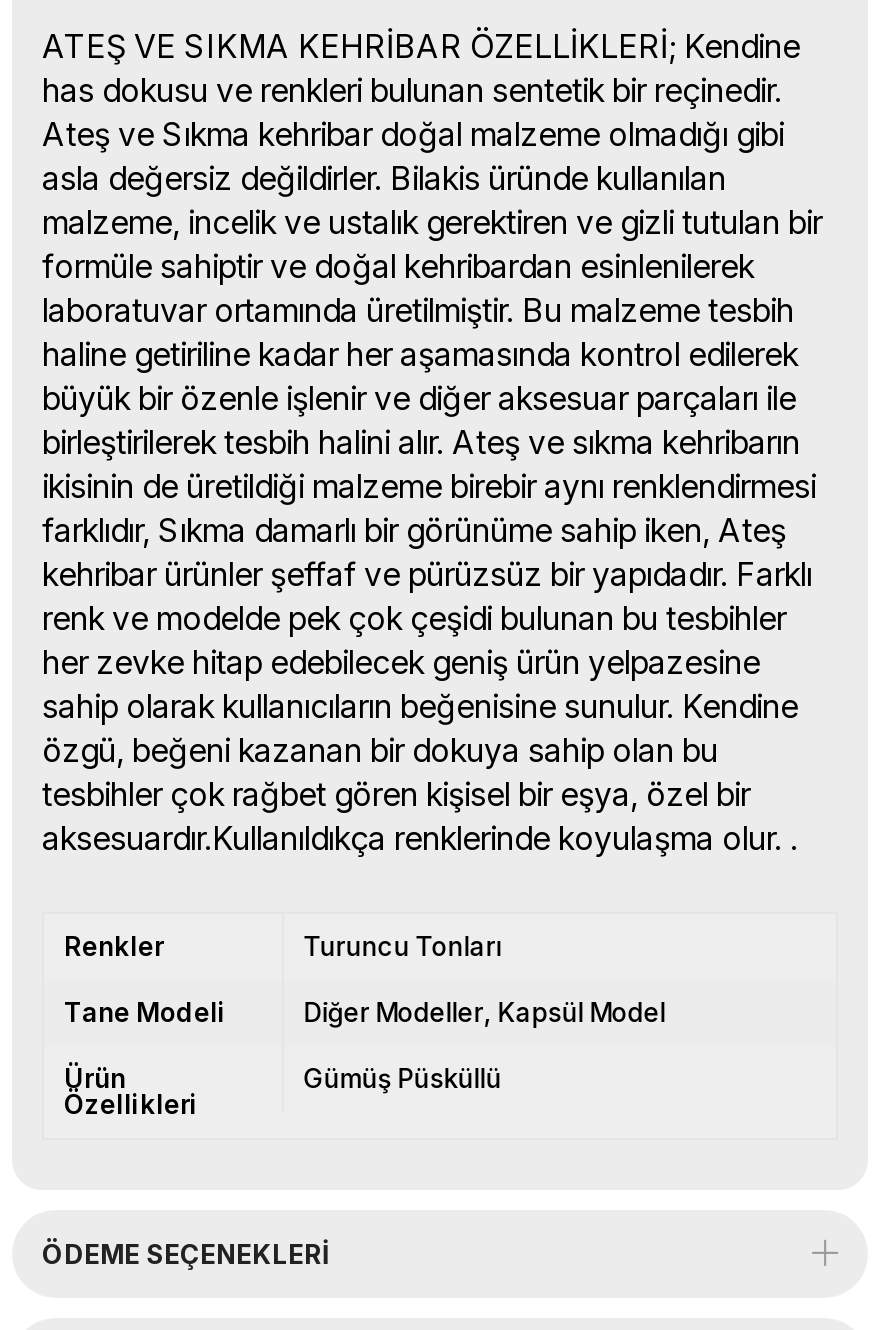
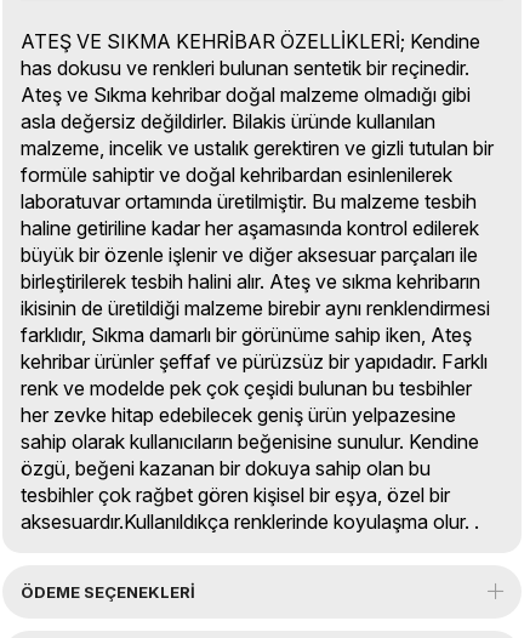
- Renkler
- Turuncu Tonları
- Tane Modeli
- Diğer Modeller Kapsül Model
- Ürün
- Özellikleri

- Gümüş Püsküllü
